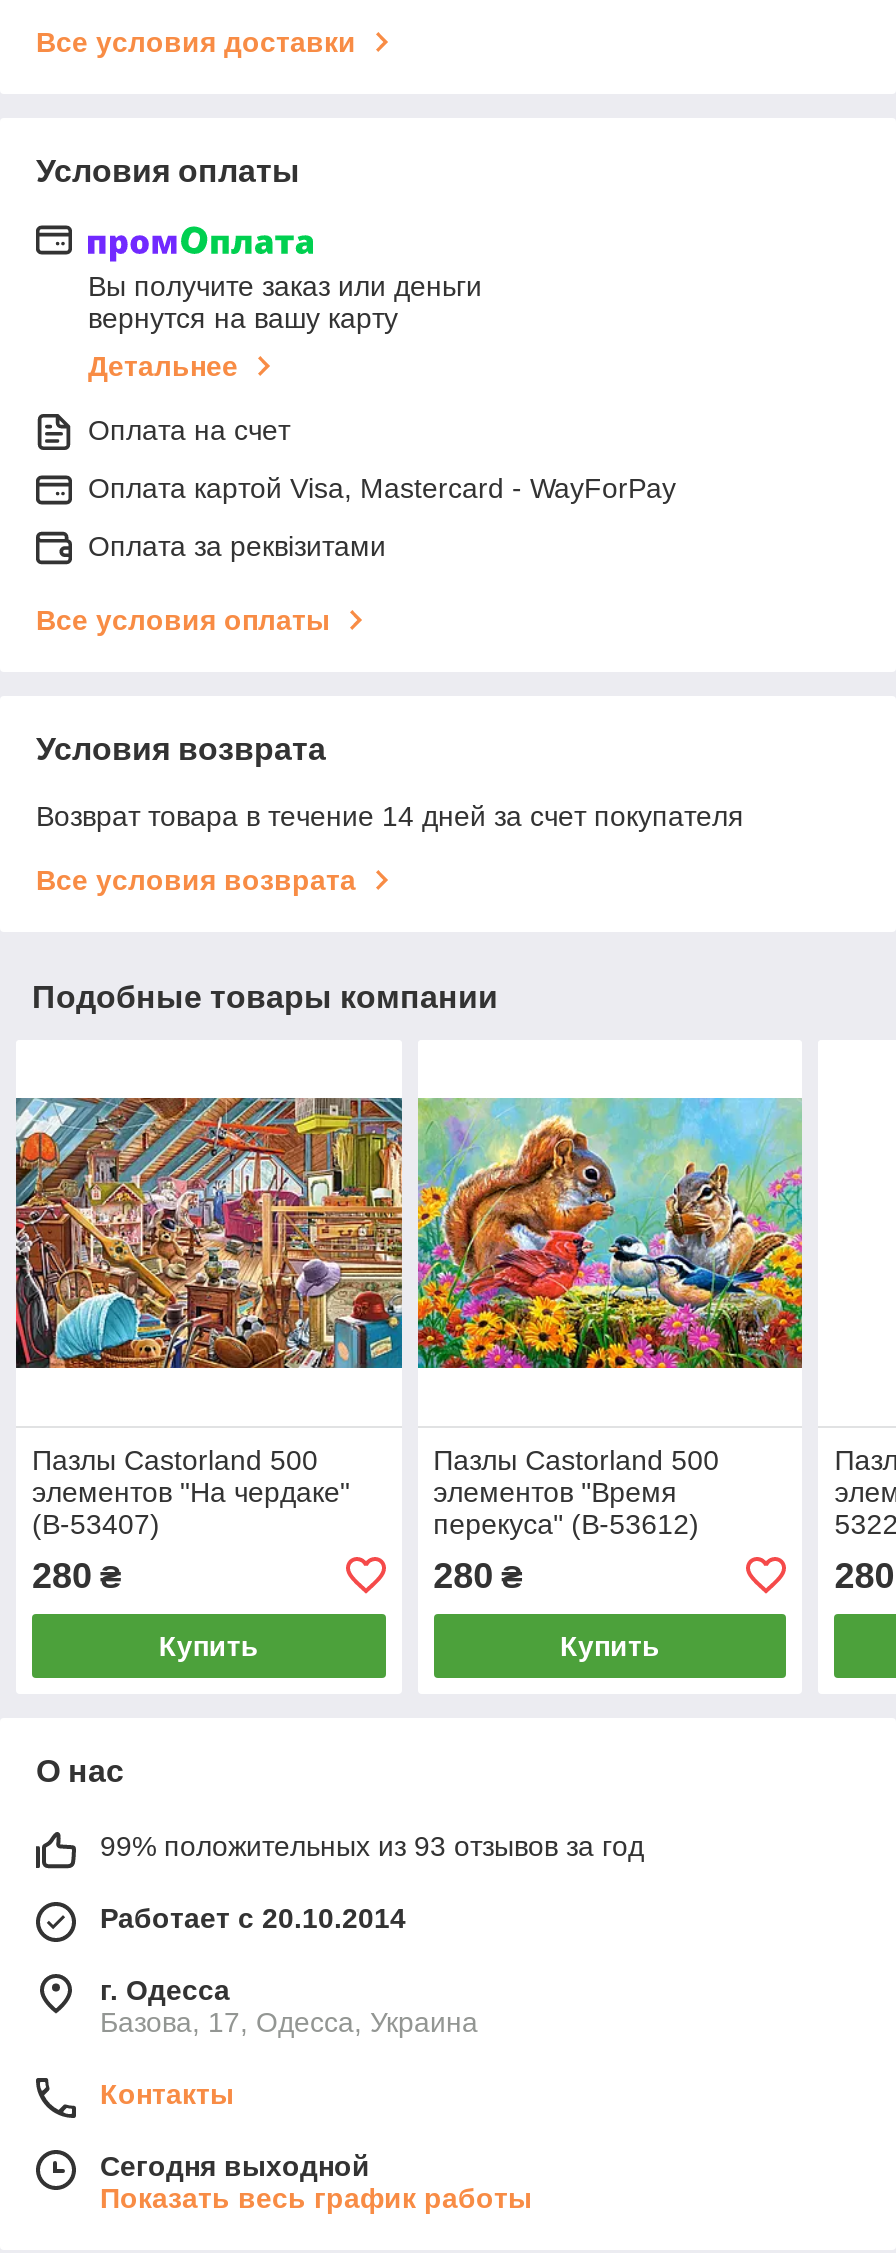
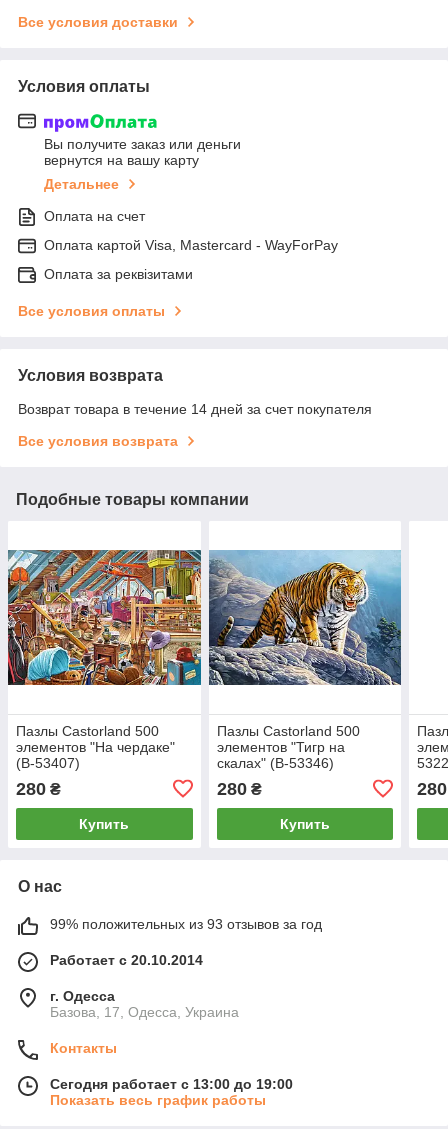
- [image]
+ [image]

- элементов "Время
- перекуса" (B-53612)
+ элементов "Тигр на
+ скалах" (B-53346)

- Сегодня выходной
+ Сегодня работает с 13:00 до 19:00
